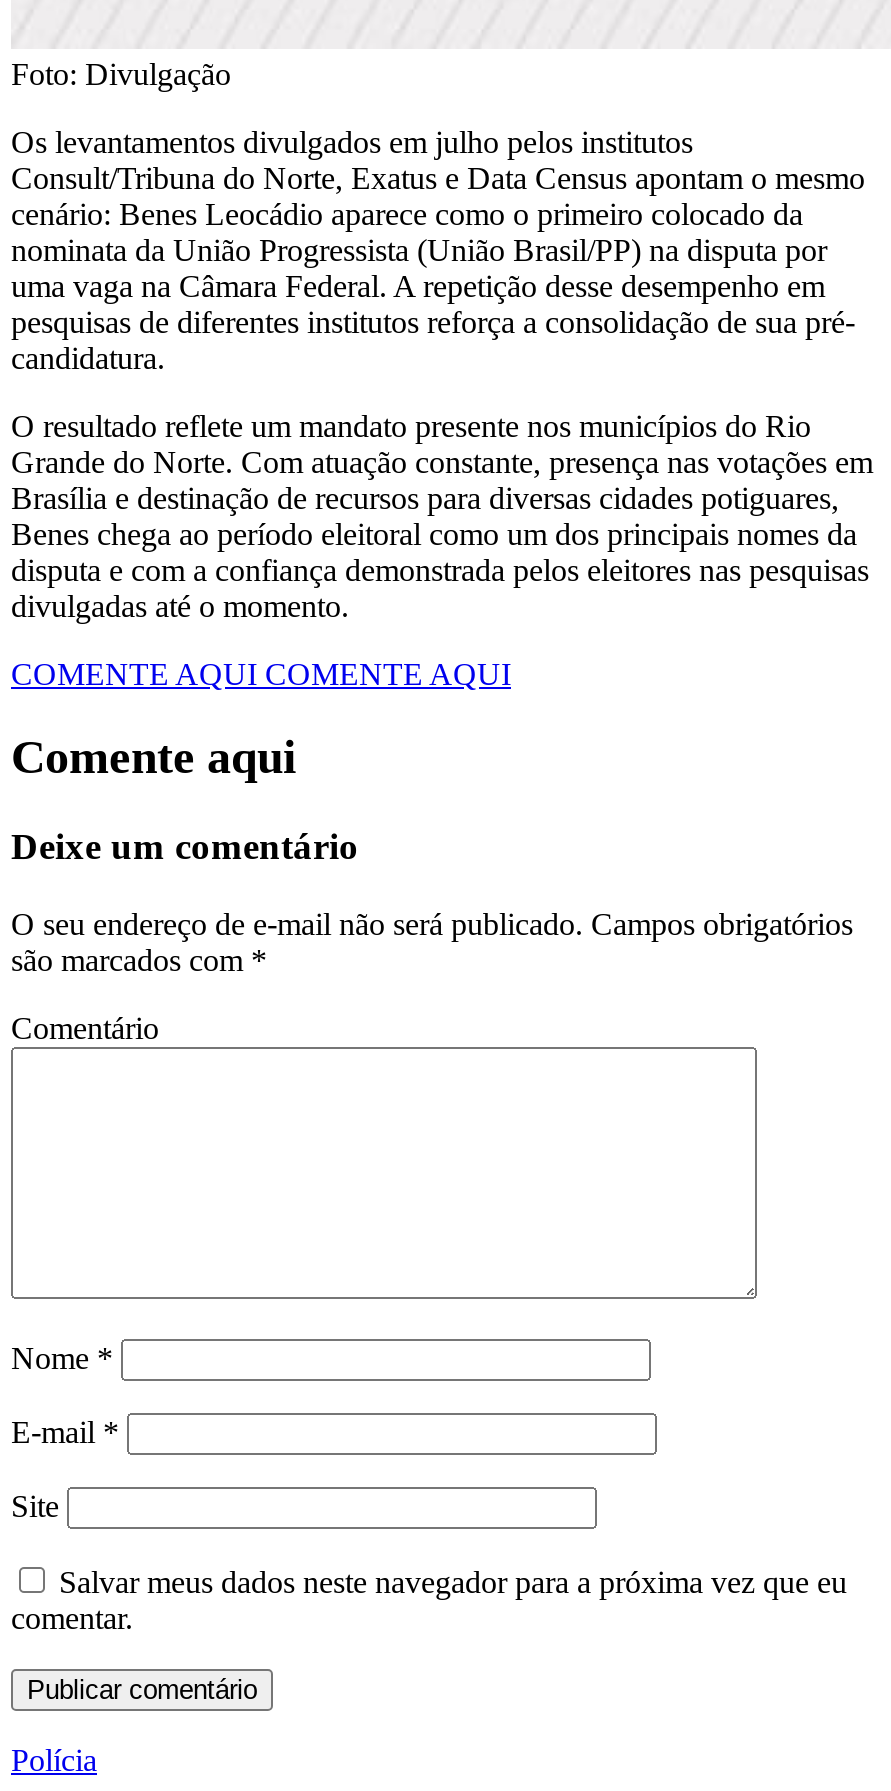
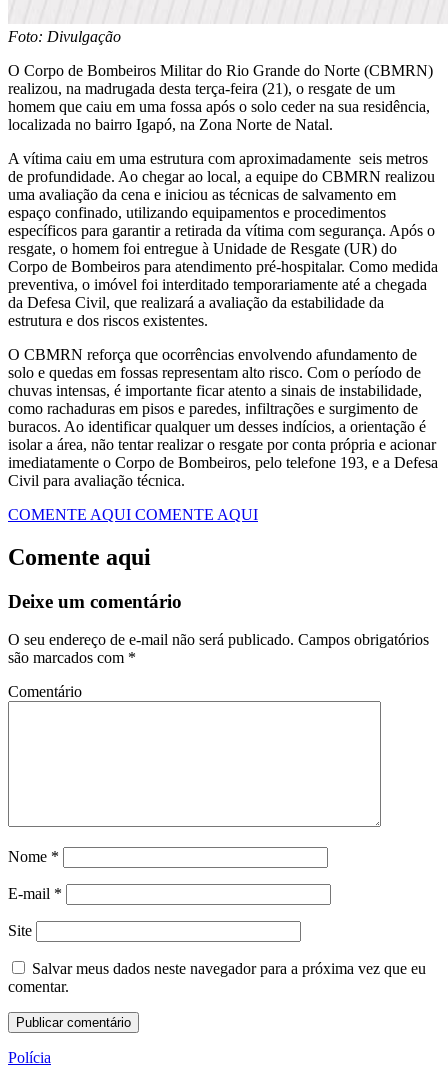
- Os levantamentos divulgados em julho pelos institutos
- Consult/Tribuna do Norte, Exatus e Data Census apontam o mesmo
- cenário: Benes Leocádio aparece como o primeiro colocado da
- nominata da União Progressista (União Brasil/PP) na disputa por
- uma vaga na Câmara Federal. A repetição desse desempenho em
- pesquisas de diferentes institutos reforça a consolidação de sua pré-
- candidatura.
- O resultado reflete um mandato presente nos municípios do Rio
- Grande do Norte. Com atuação constante, presença nas votações em
- Brasília e destinação de recursos para diversas cidades potiguares,
- Benes chega ao período eleitoral como um dos principais nomes da
- disputa e com a confiança demonstrada pelos eleitores nas pesquisas
- divulgadas até o momento.
+ O Corpo de Bombeiros Militar do Rio Grande do Norte (CBMRN)
+ realizou, na madrugada desta terça-feira (21), o resgate de um
+ homem que caiu em uma fossa após o solo ceder na sua residência,
+ localizada no bairro Igapó, na Zona Norte de Natal.
+ A vítima caiu em uma estrutura com aproximadamente seis metros
+ de profundidade. Ao chegar ao local, a equipe do CBMRN realizou
+ uma avaliação da cena e iniciou as técnicas de salvamento em
+ espaço confinado, utilizando equipamentos e procedimentos
+ específicos para garantir a retirada da vítima com segurança. Após o
+ resgate, o homem foi entregue à Unidade de Resgate (UR) do
+ Corpo de Bombeiros para atendimento pré-hospitalar. Como medida
+ preventiva, o imóvel foi interditado temporariamente até a chegada
+ da Defesa Civil, que realizará a avaliação da estabilidade da
+ estrutura e dos riscos existentes.
+ O CBMRN reforça que ocorrências envolvendo afundamento de
+ solo e quedas em fossas representam alto risco. Com o período de
+ chuvas intensas, é importante ficar atento a sinais de instabilidade,
+ como rachaduras em pisos e paredes, infiltrações e surgimento de
+ buracos. Ao identificar qualquer um desses indícios, a orientação é
+ isolar a área, não tentar realizar o resgate por conta própria e acionar
+ imediatamente o Corpo de Bombeiros, pelo telefone 193, e a Defesa
+ Civil para avaliação técnica.
